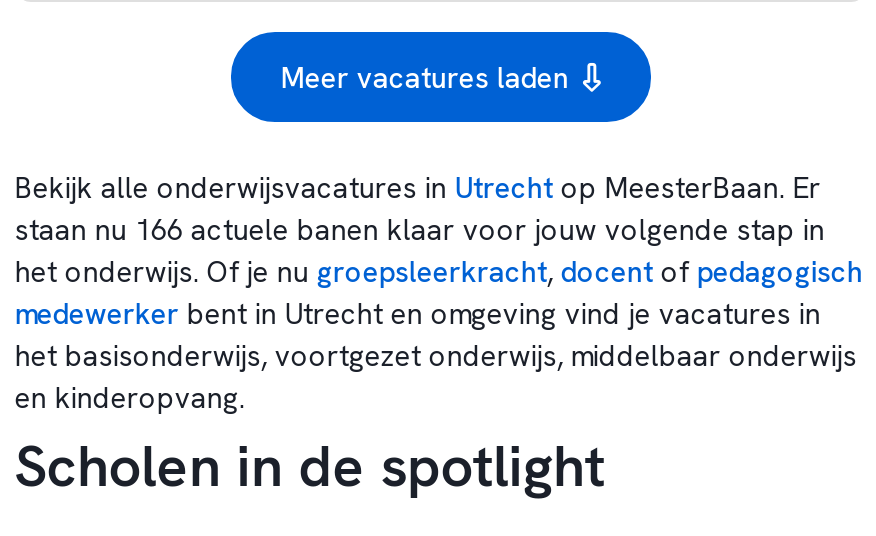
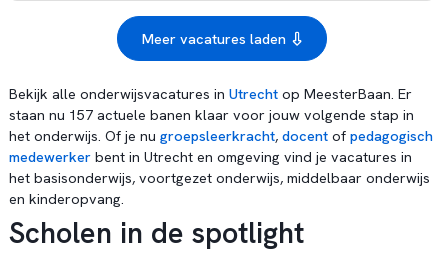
- staan nu 166 actuele banen klaar voor jouw volgende stap in
+ staan nu 157 actuele banen klaar voor jouw volgende stap in
